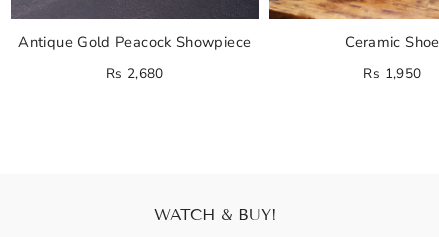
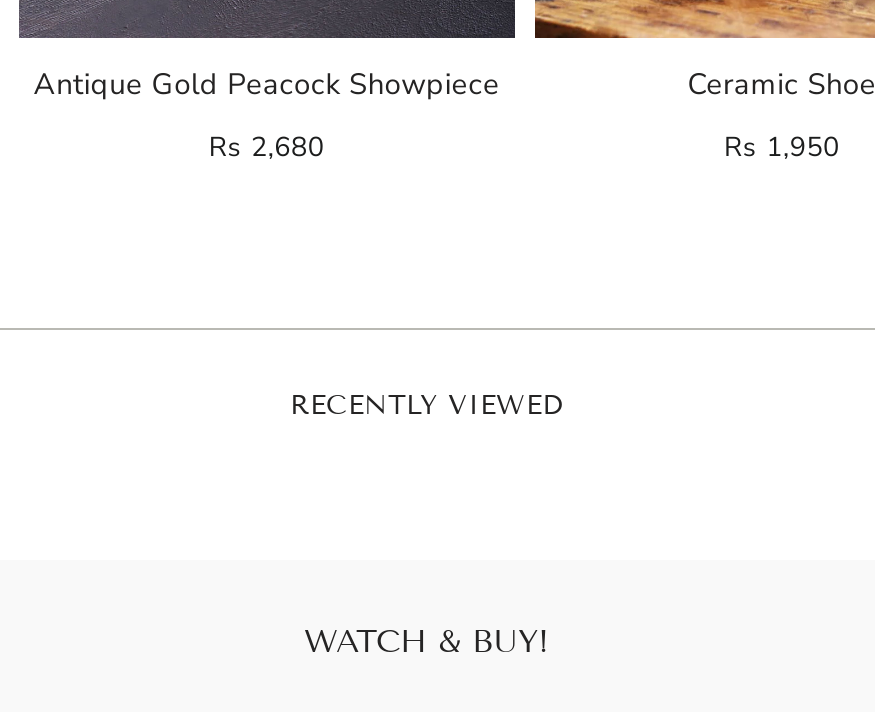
+ RECENTLY VIEWED
